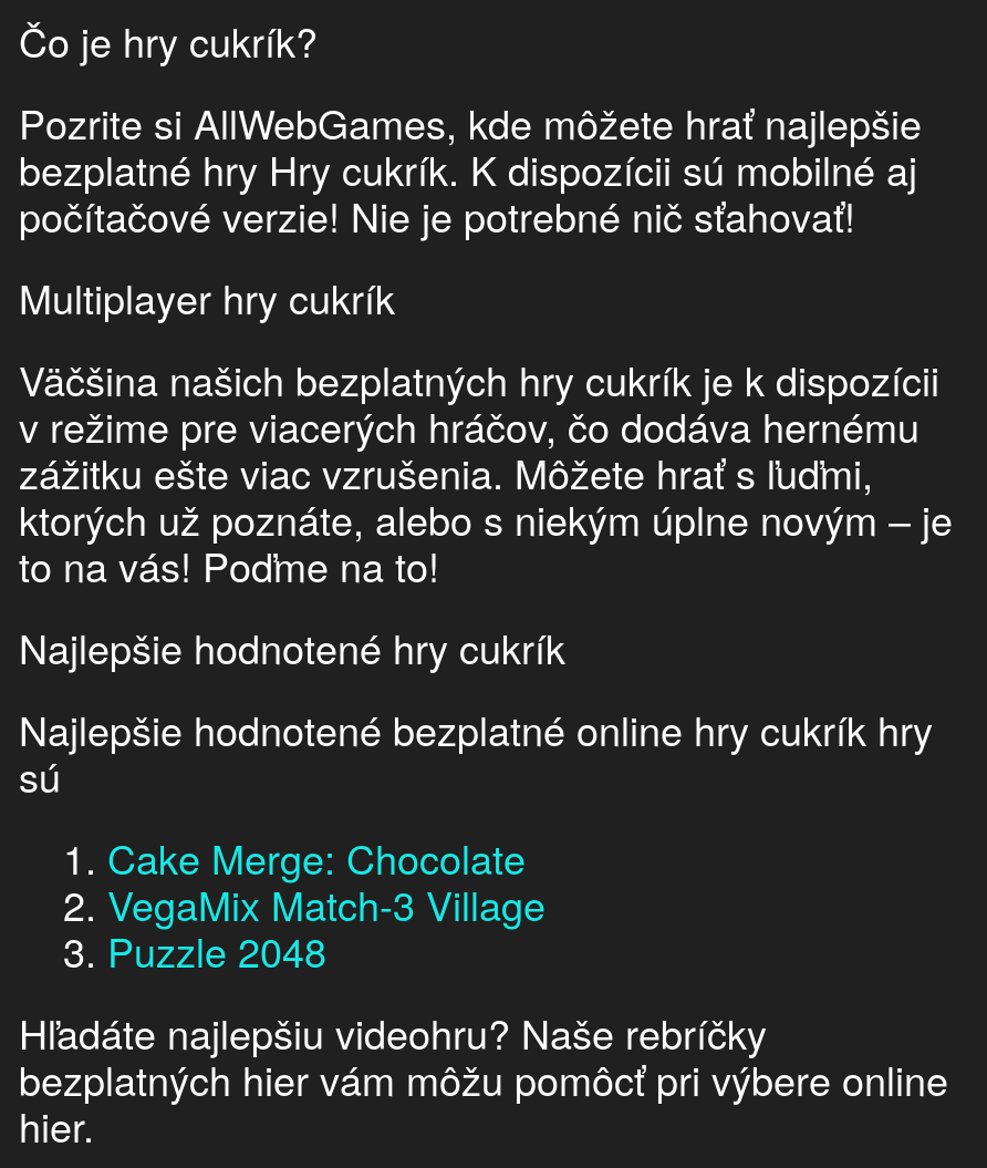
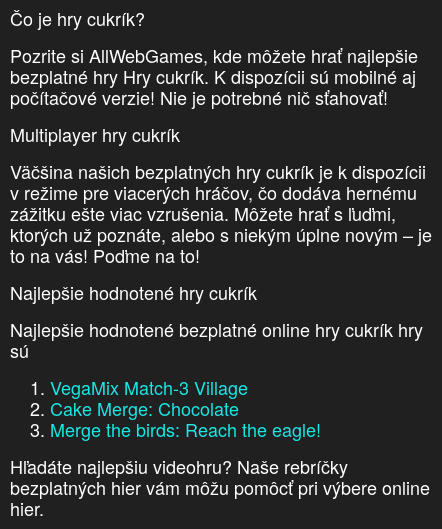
moved down: Cake Merge: Chocolate

moved up: VegaMix Match-3 Village

- Puzzle 2048
+ Merge the birds: Reach the eagle!
